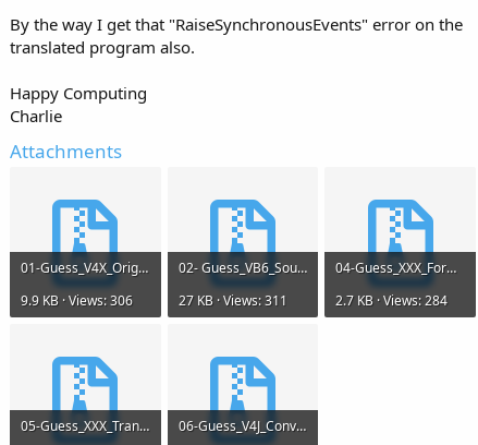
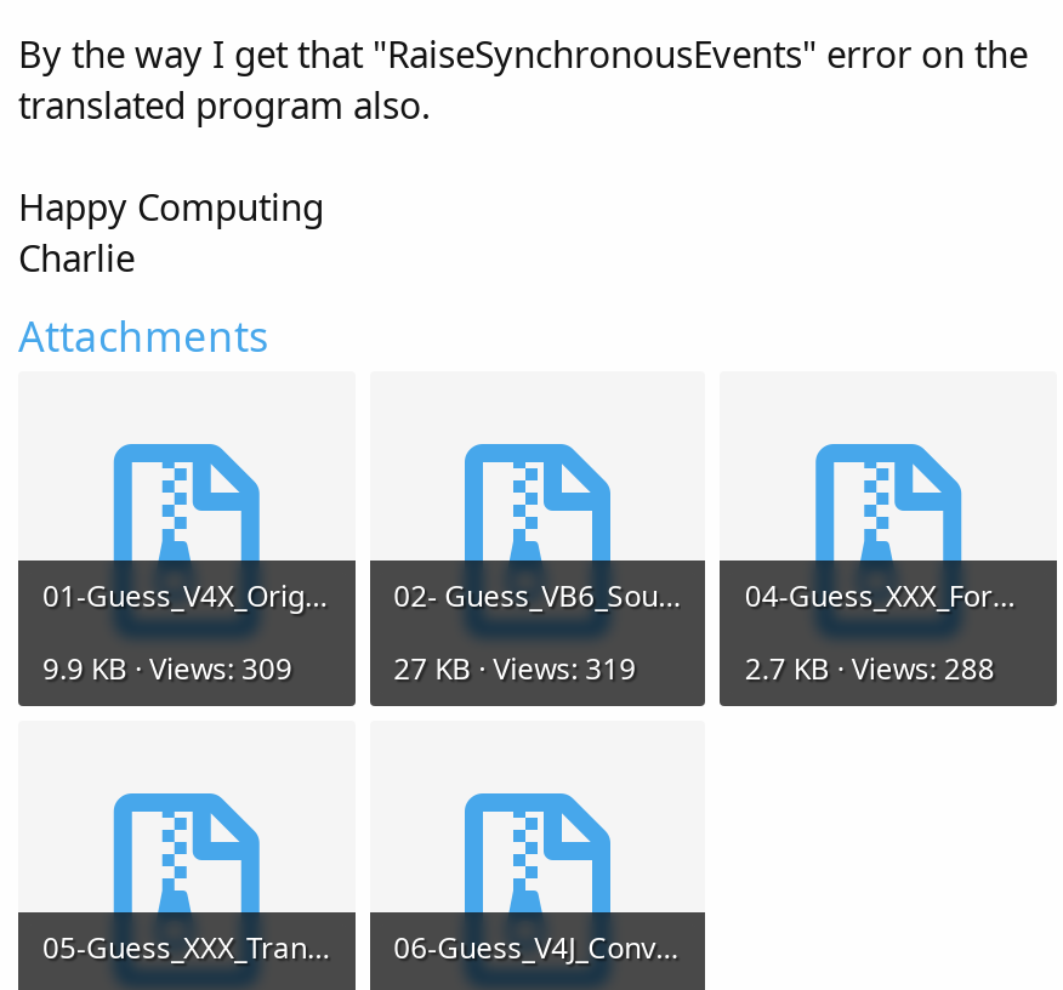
- 9.9 KB · Views: 306
+ 9.9 KB · Views: 309

- 27 KB · Views: 311
+ 27 KB · Views: 319

- 2.7 KB · Views: 284
+ 2.7 KB · Views: 288
